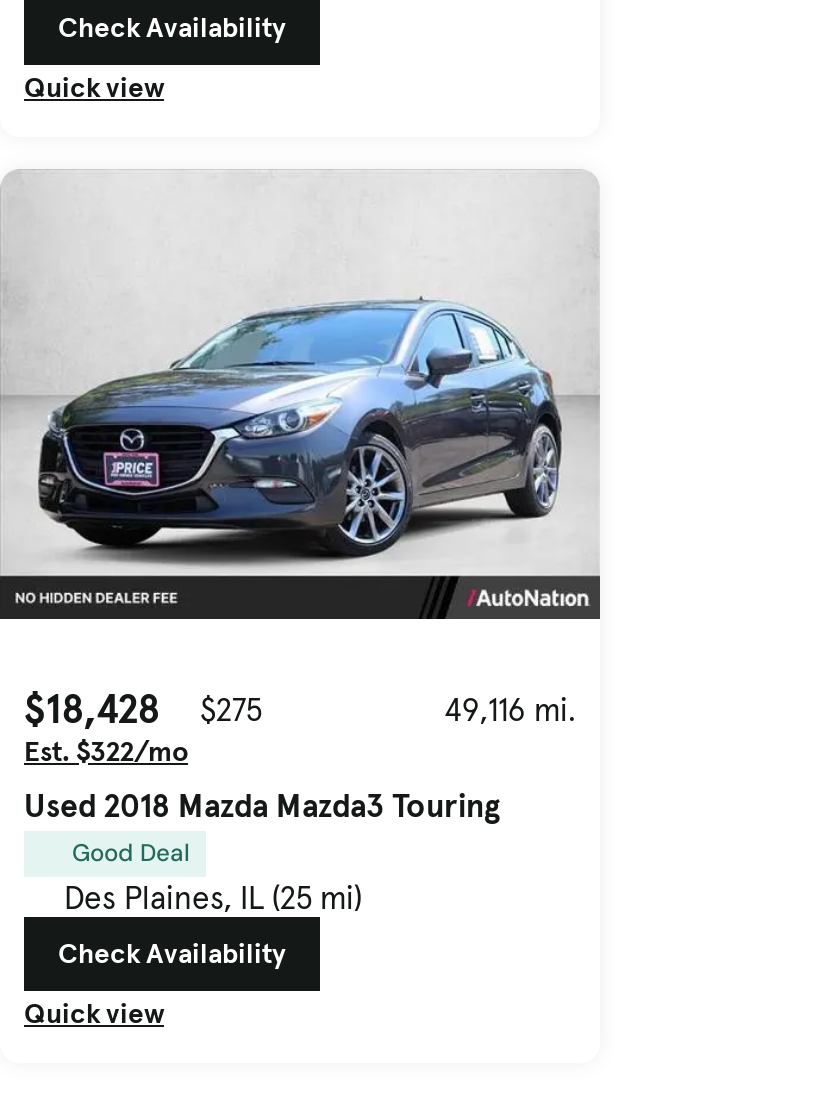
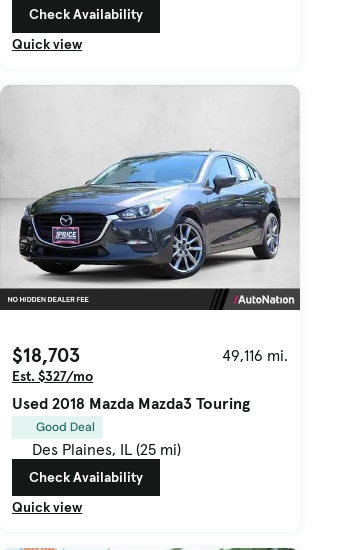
- $18,428
- $275
+ $18,703

- Est. $322/mo
+ Est. $327/mo
